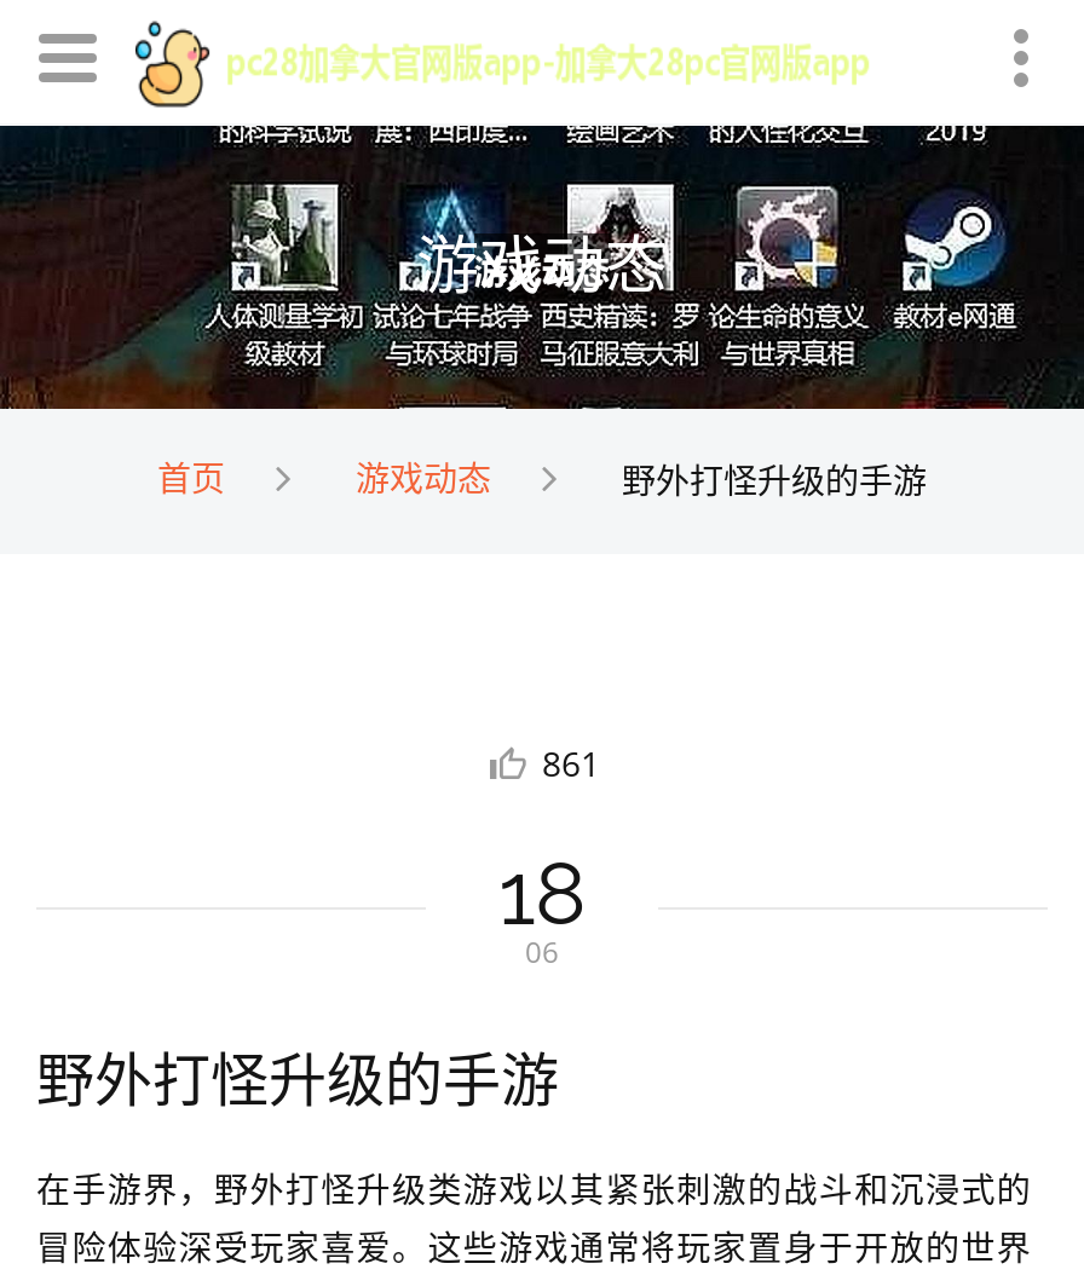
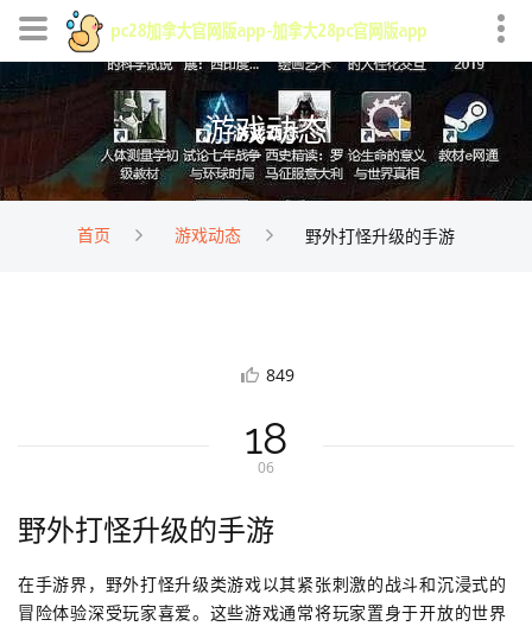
- 861
+ 849
